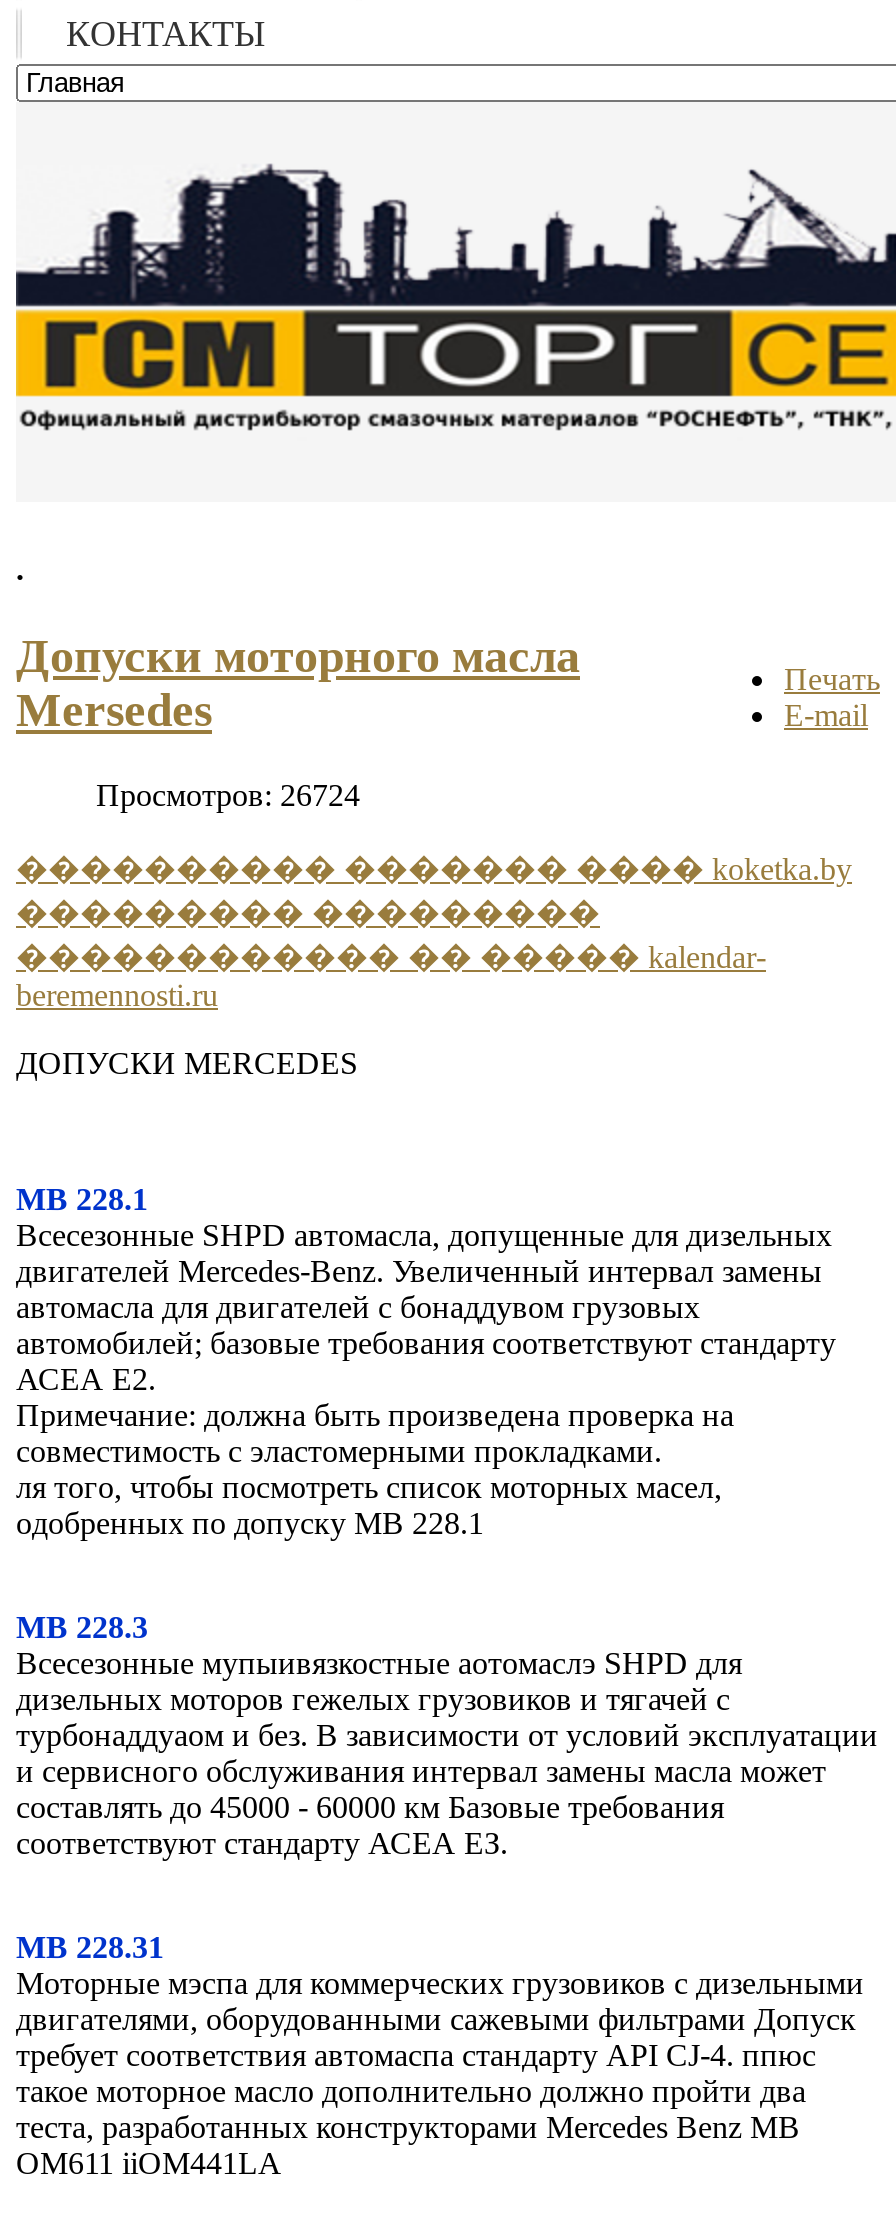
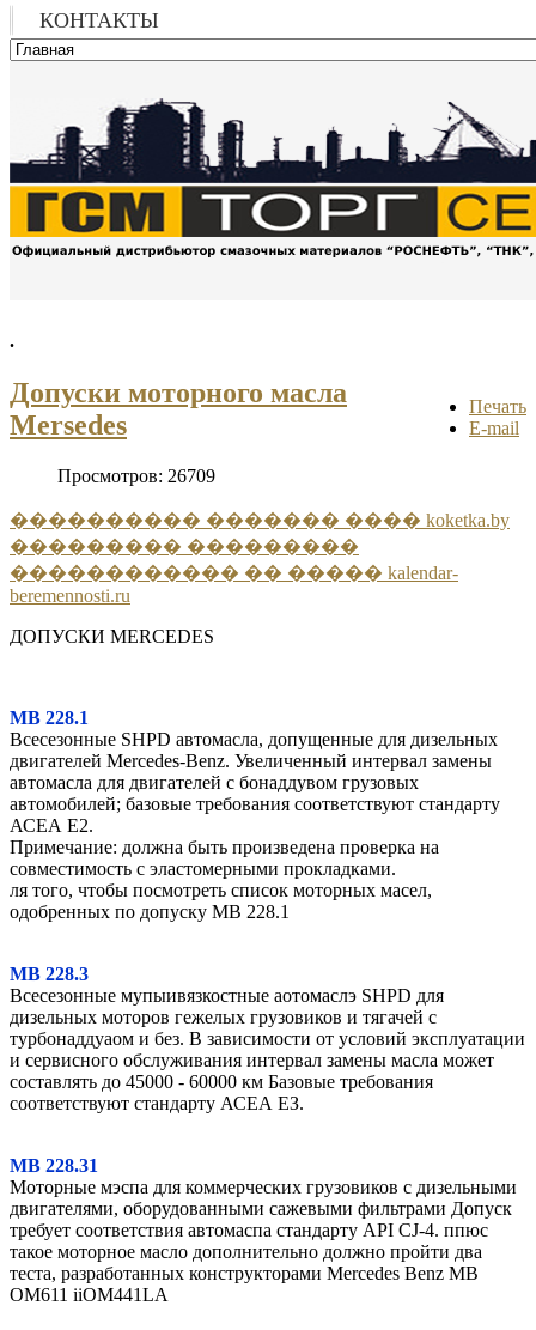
- Просмотров: 26724
+ Просмотров: 26709
